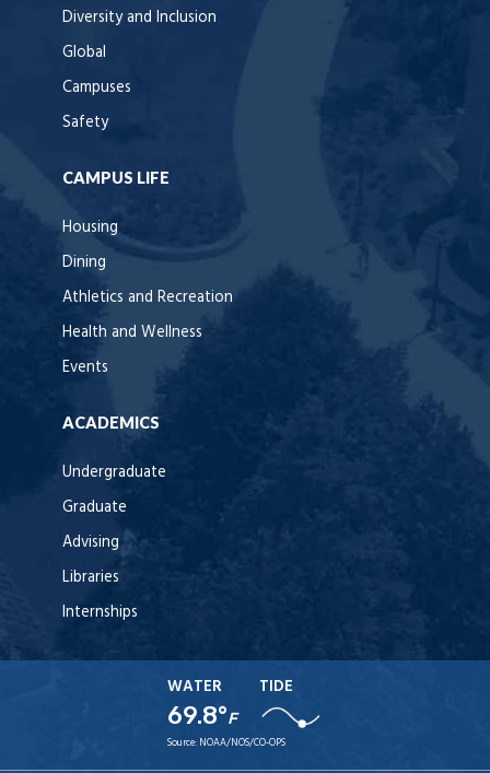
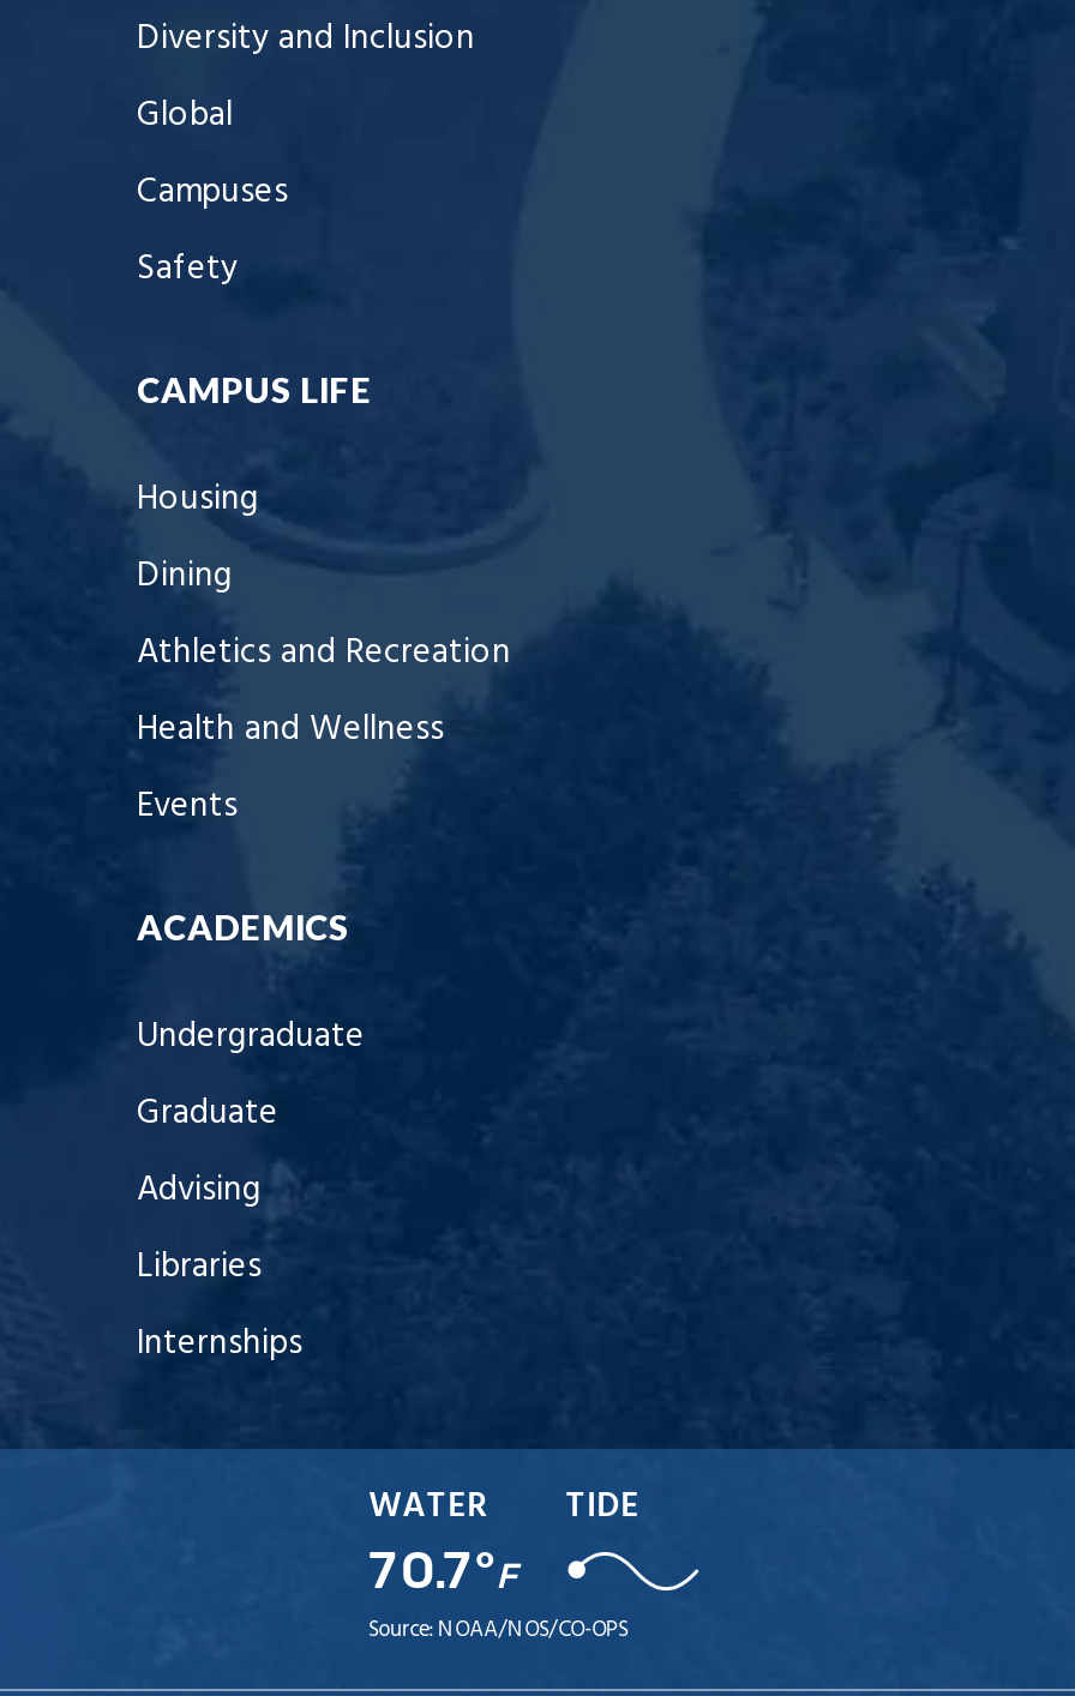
- 69.8°F
+ 70.7°F
